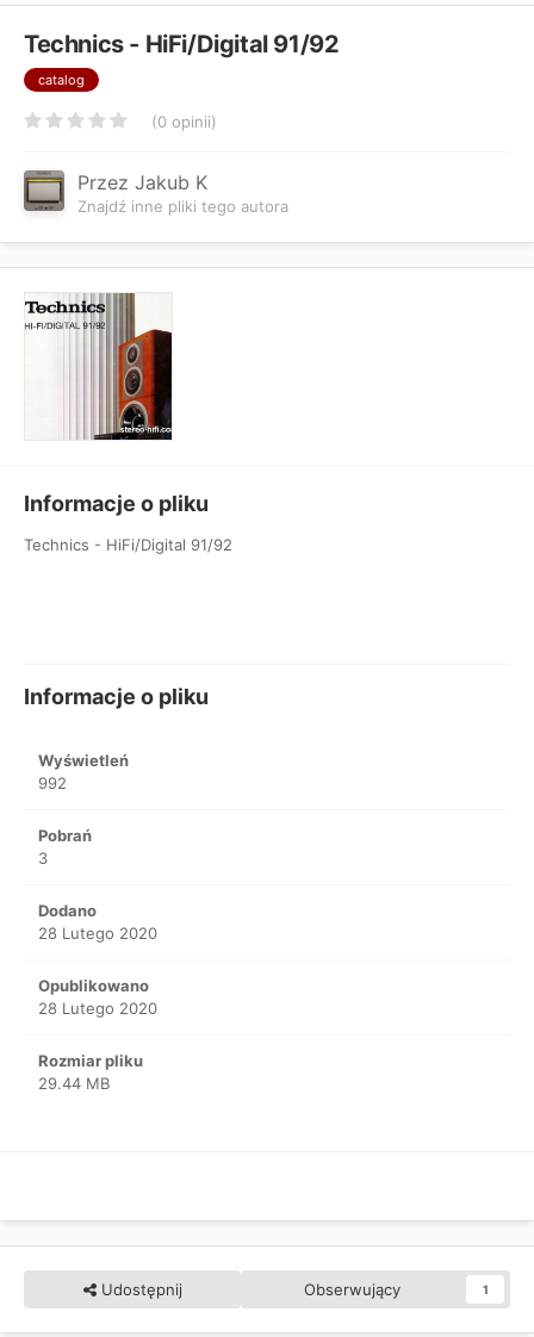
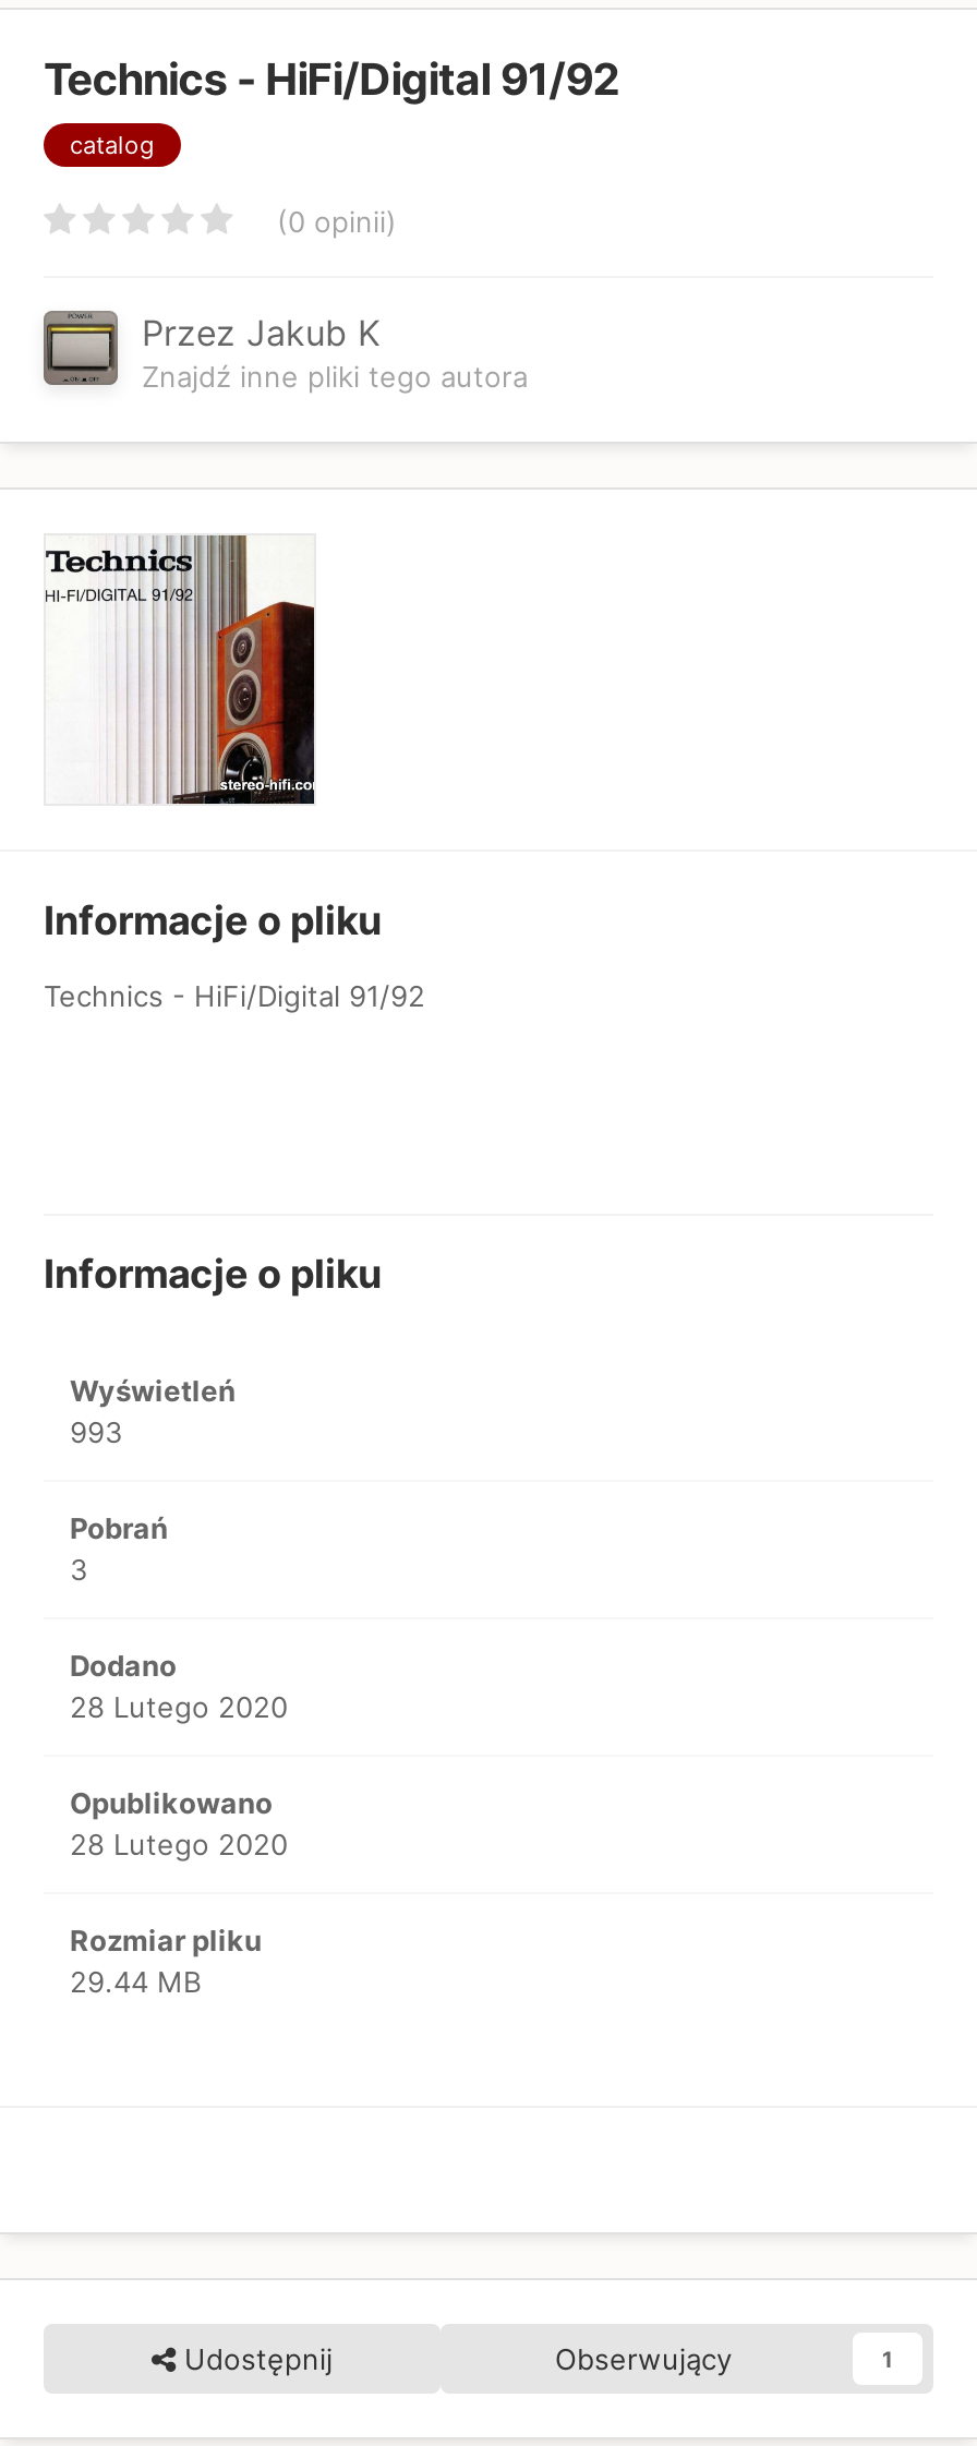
- 992
+ 993
